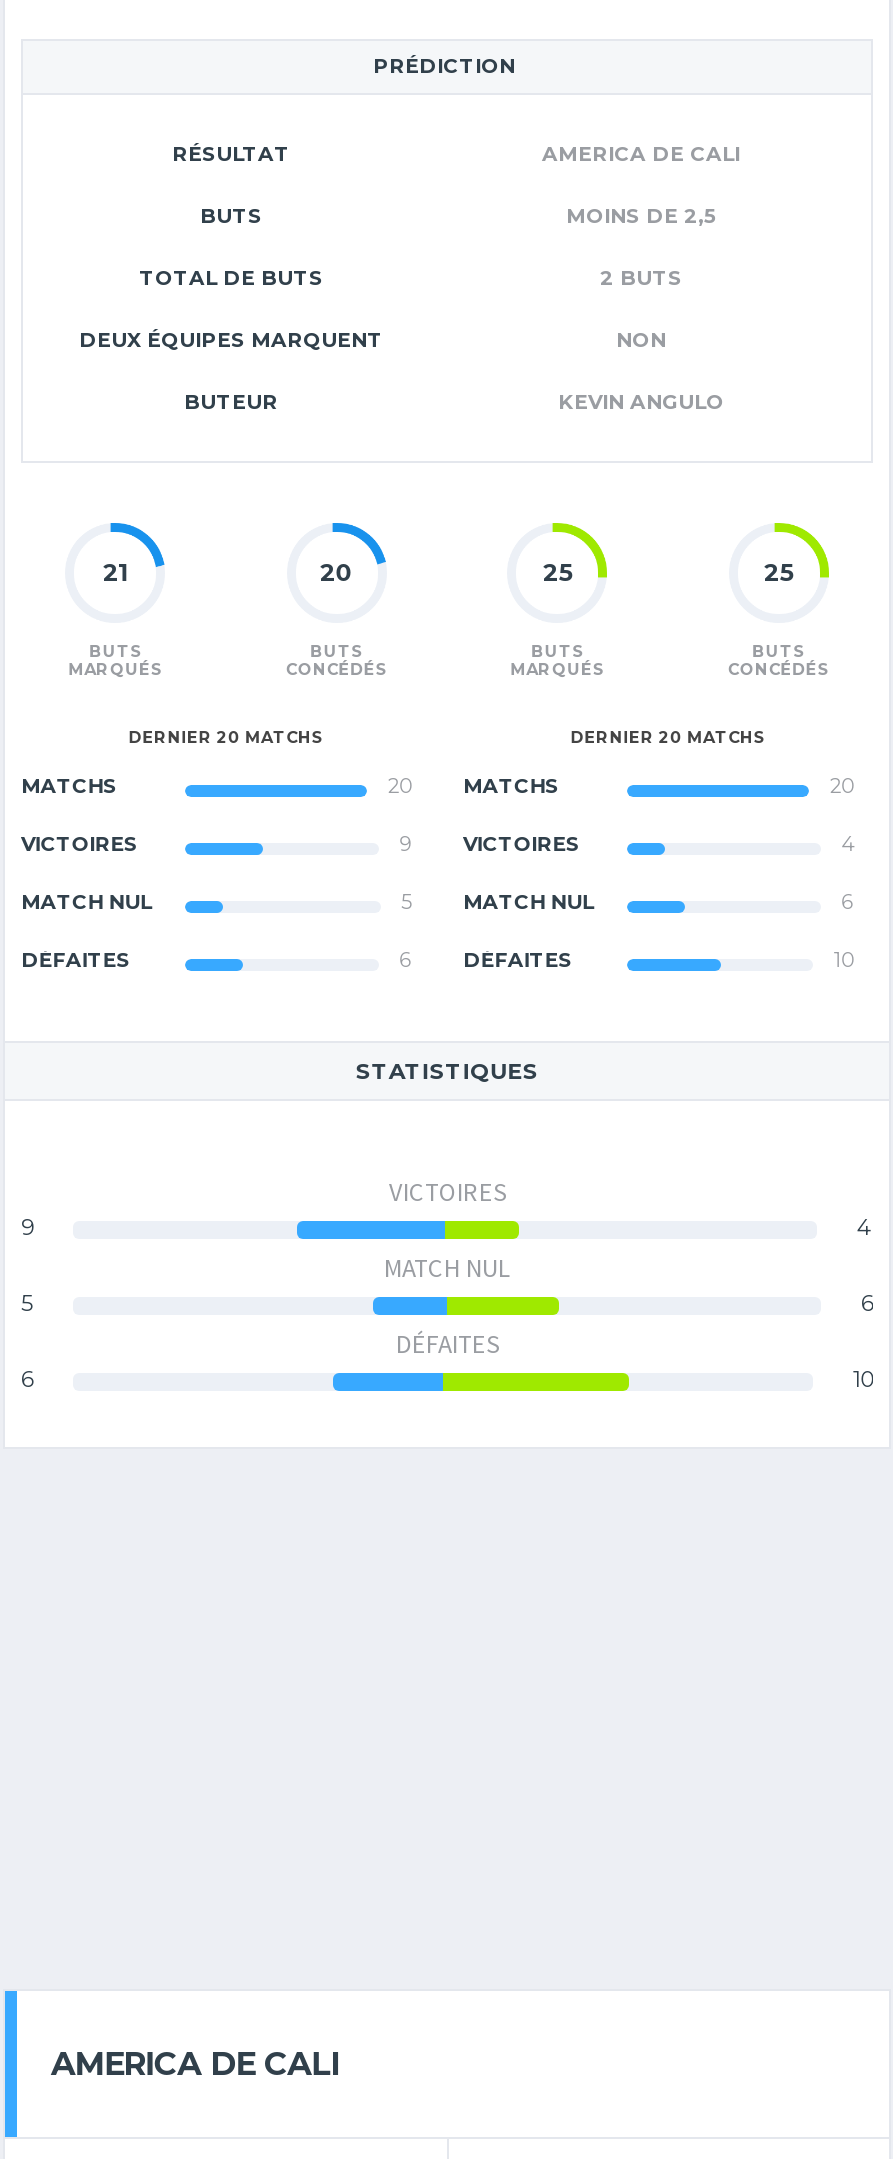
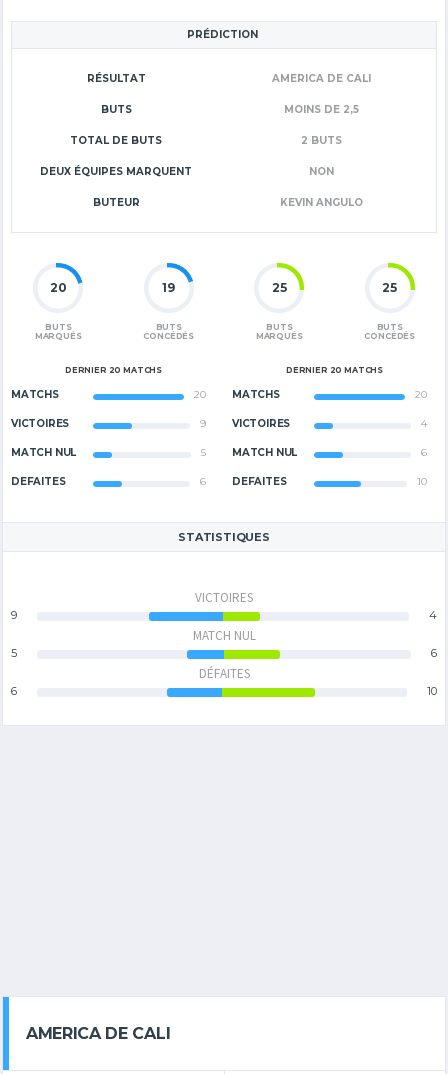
- 21
+ 20

- 20
+ 19
